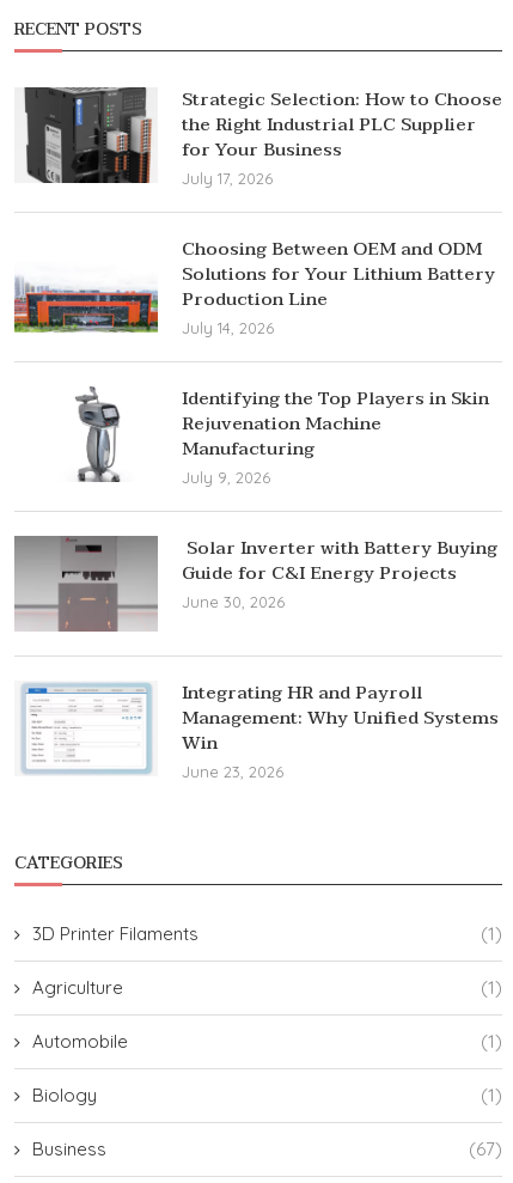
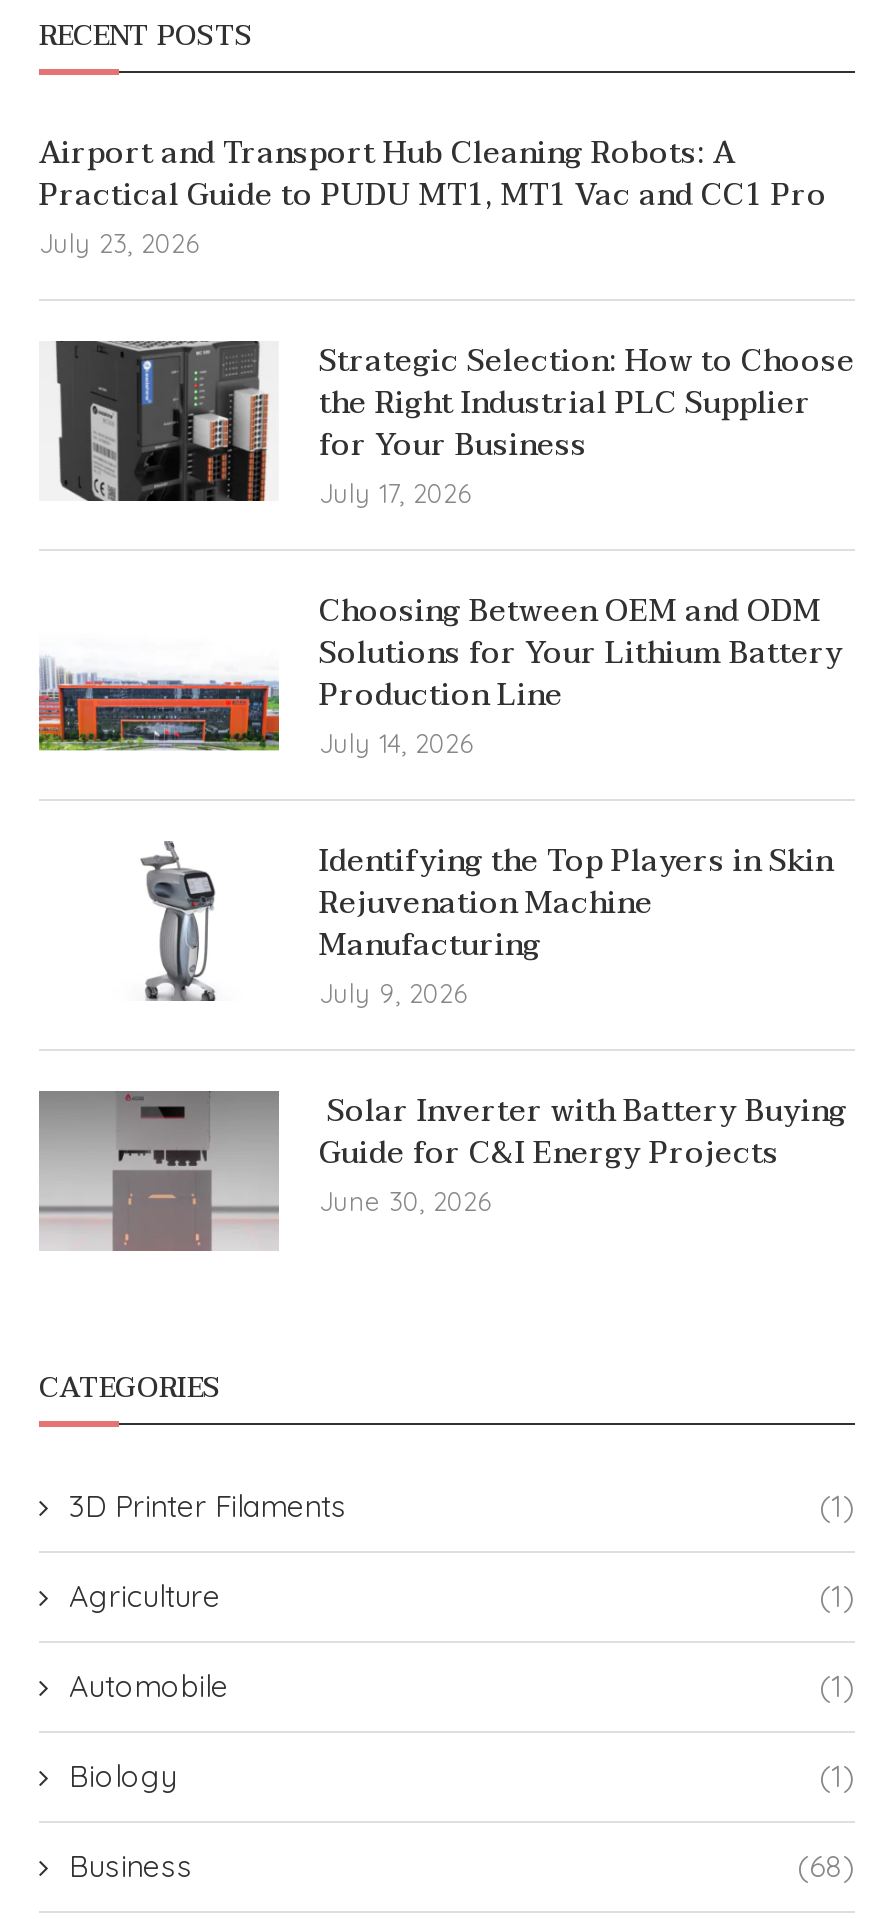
+ Airport and Transport Hub Cleaning Robots: A
+ Practical Guide to PUDU MT1, MT1 Vac and CC1 Pro
+ July 23, 2026

moved down: [image] | Strategic Selection: How to Choose | the Right Industrial PLC Supplier | ... | Guide for C&I Energy Projects | June 30, 2026

- [image]
- Integrating HR and Payroll
- Management: Why Unified Systems
- Win
- June 23, 2026

- (67)
+ (68)
